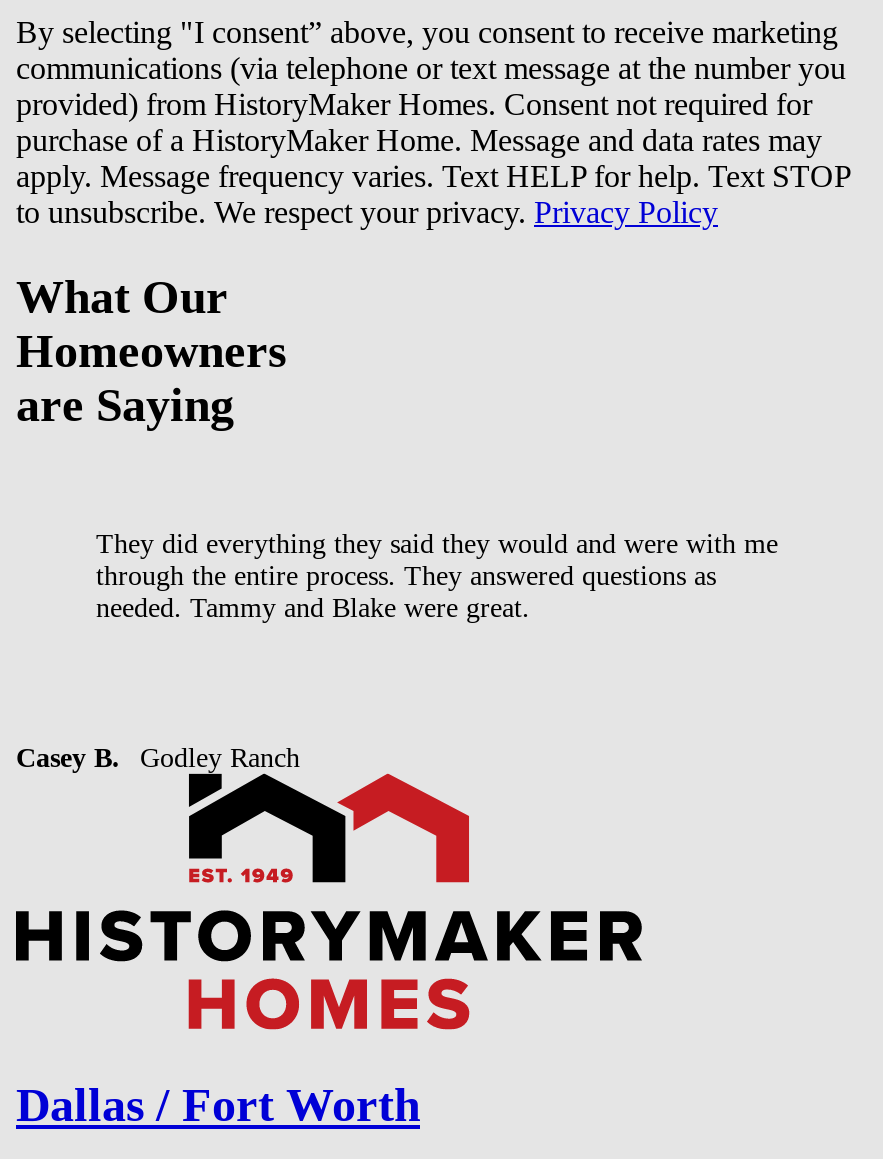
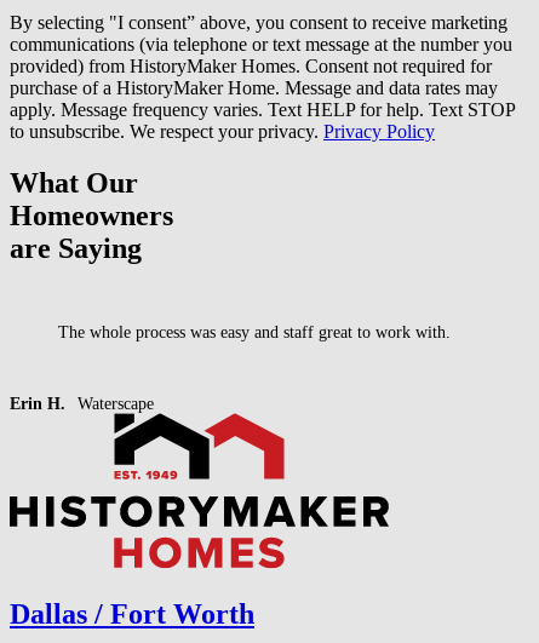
- They did everything they said they would and were with me
- through the entire process. They answered questions as
- needed. Tammy and Blake were great.
+ The whole process was easy and staff great to work with.

- Casey B.
- Godley Ranch
+ Erin H.
+ Waterscape
